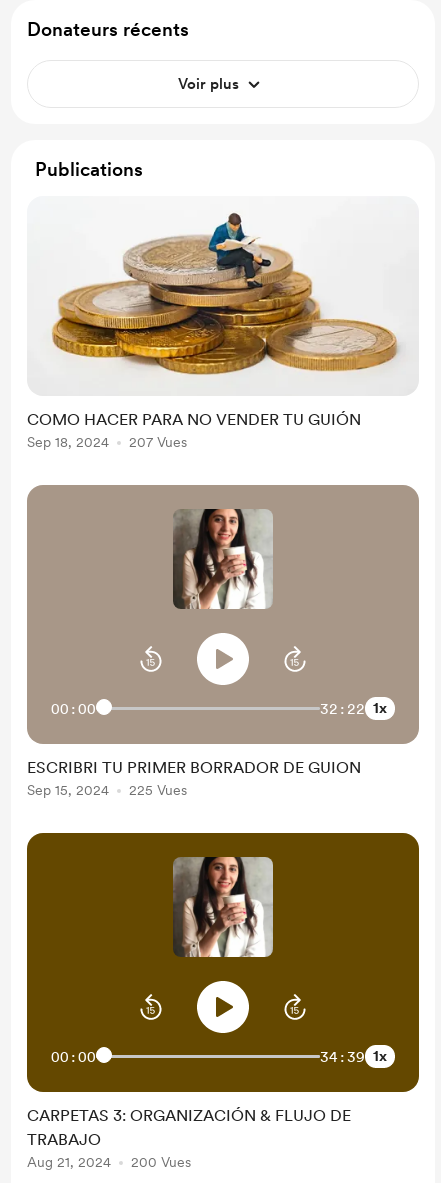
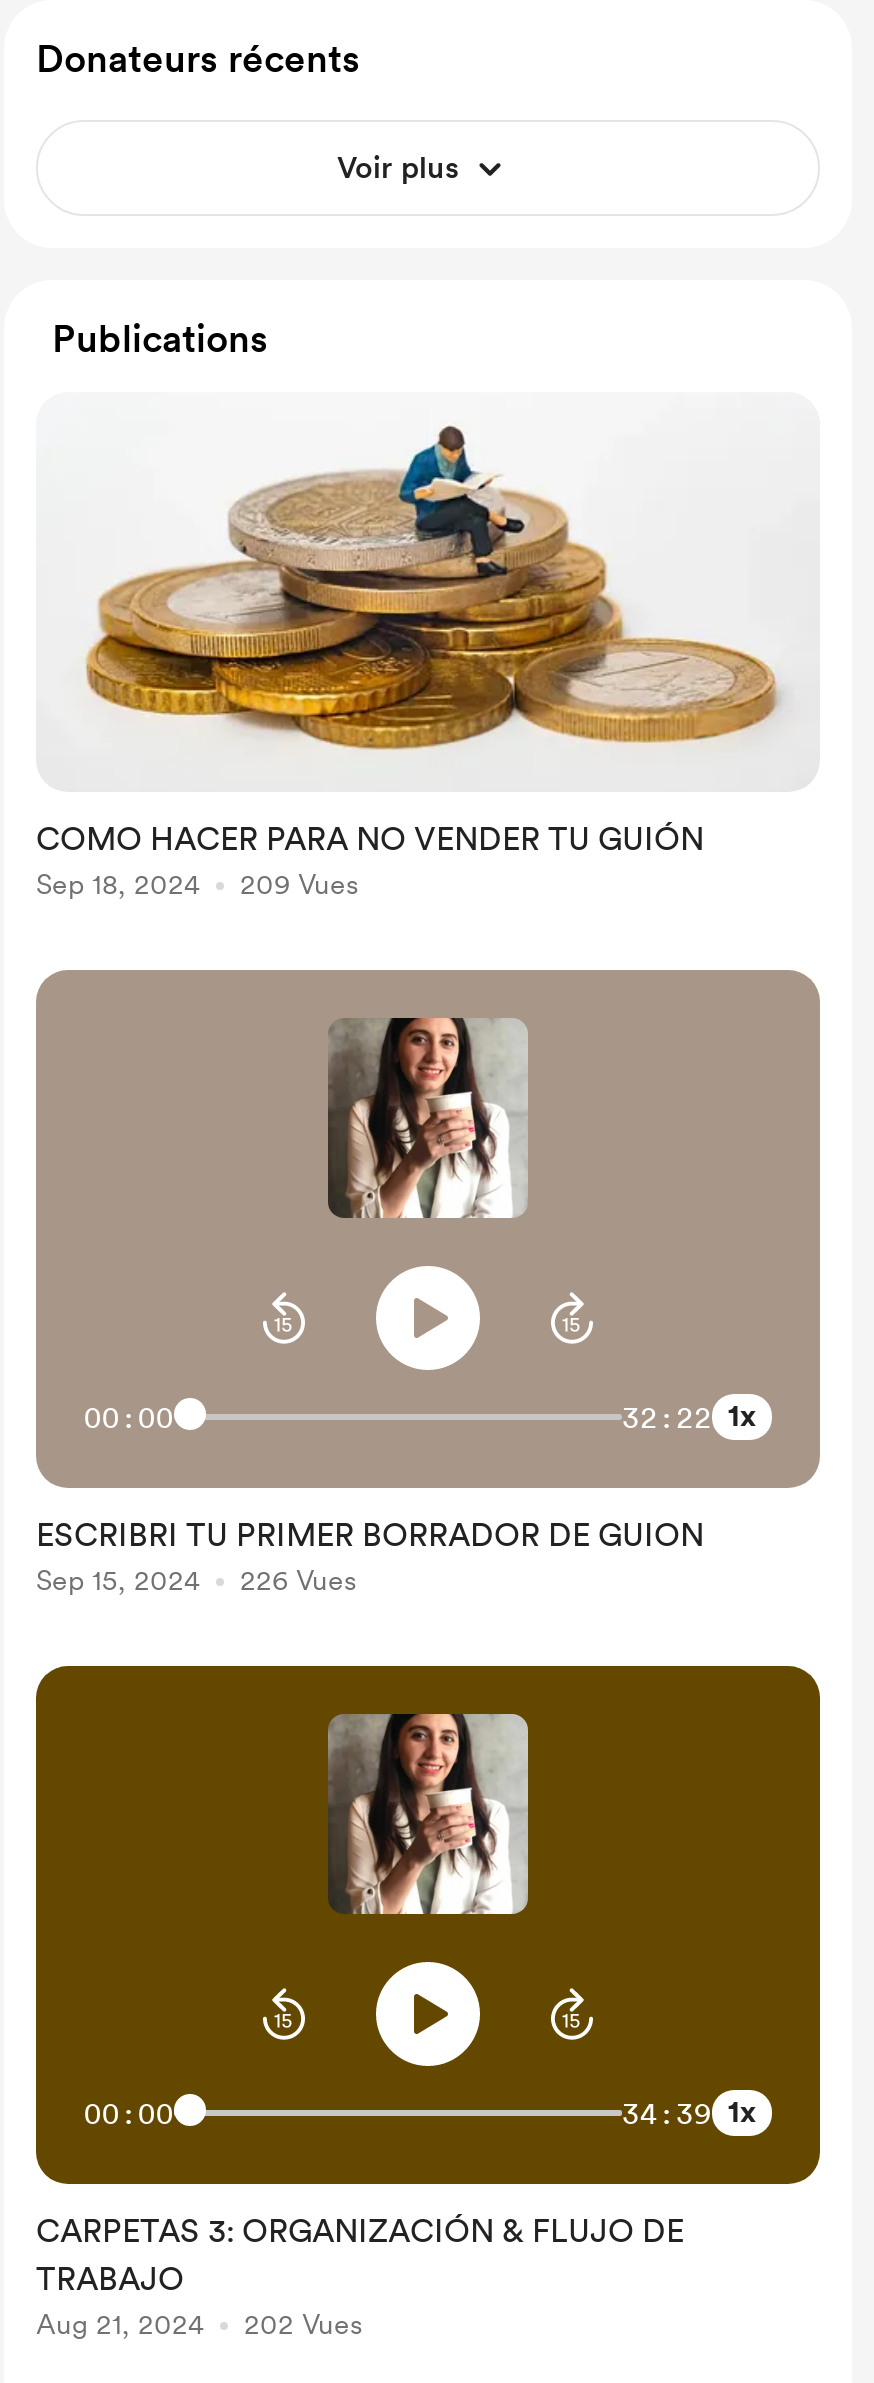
- Sep 18, 2024 207 Vues
+ Sep 18, 2024 209 Vues

- Sep 15, 2024 225 Vues
+ Sep 15, 2024 226 Vues

- Aug 21, 2024 200 Vues
+ Aug 21, 2024 202 Vues
